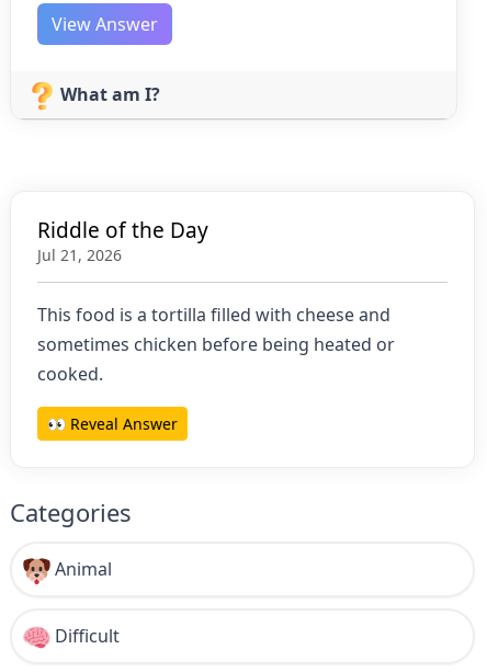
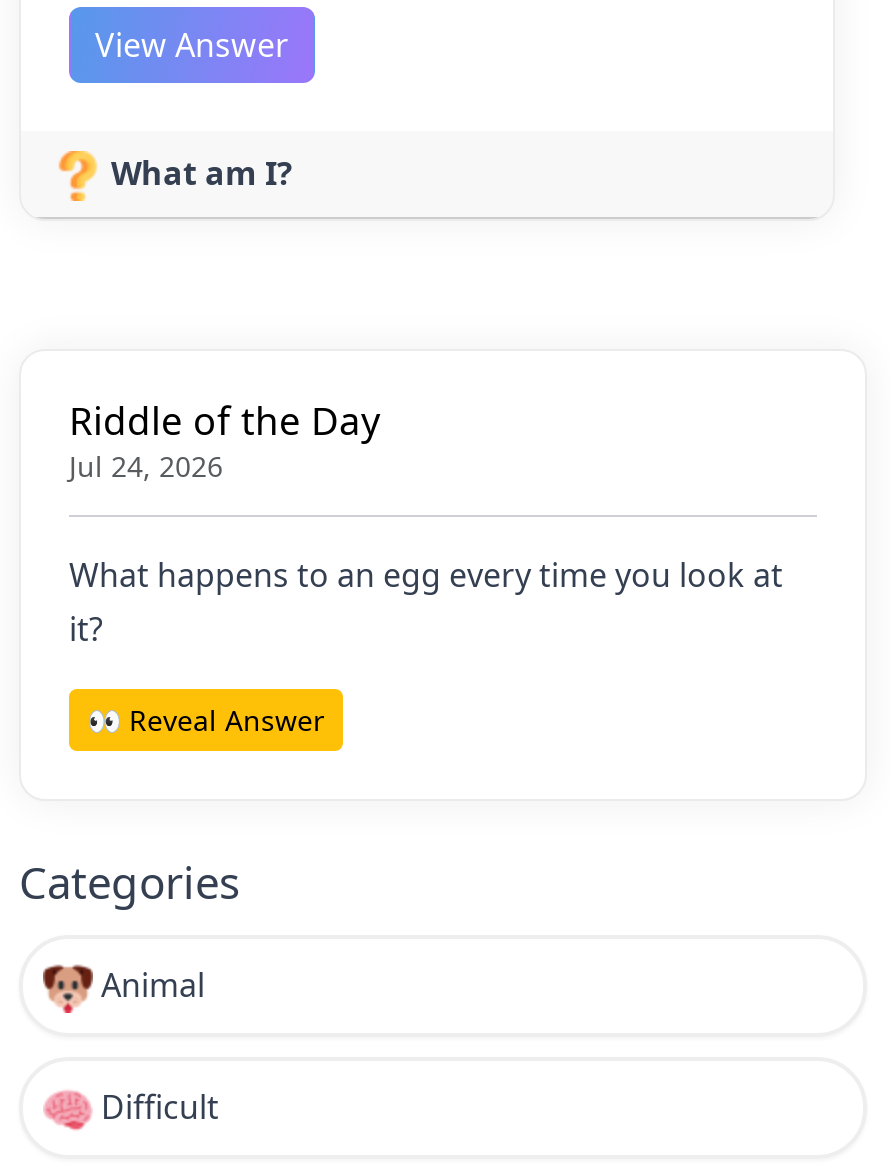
- Jul 21, 2026
+ Jul 24, 2026

- This food is a tortilla filled with cheese and
- sometimes chicken before being heated or
- cooked.
+ What happens to an egg every time you look at
+ it?
